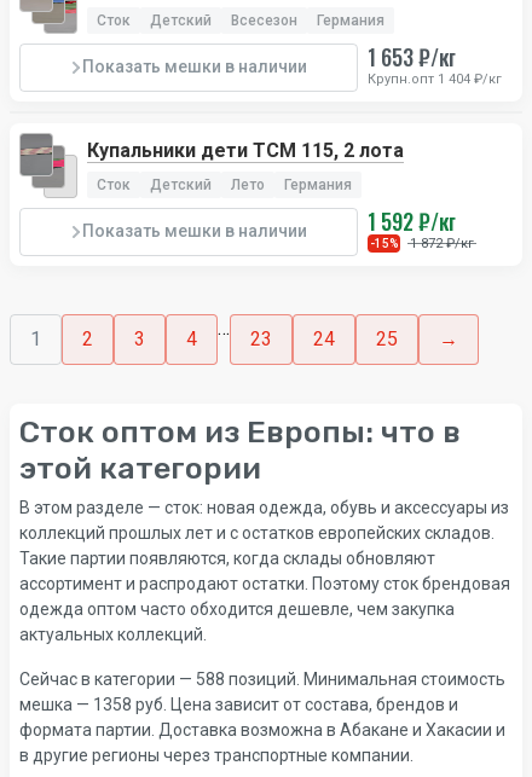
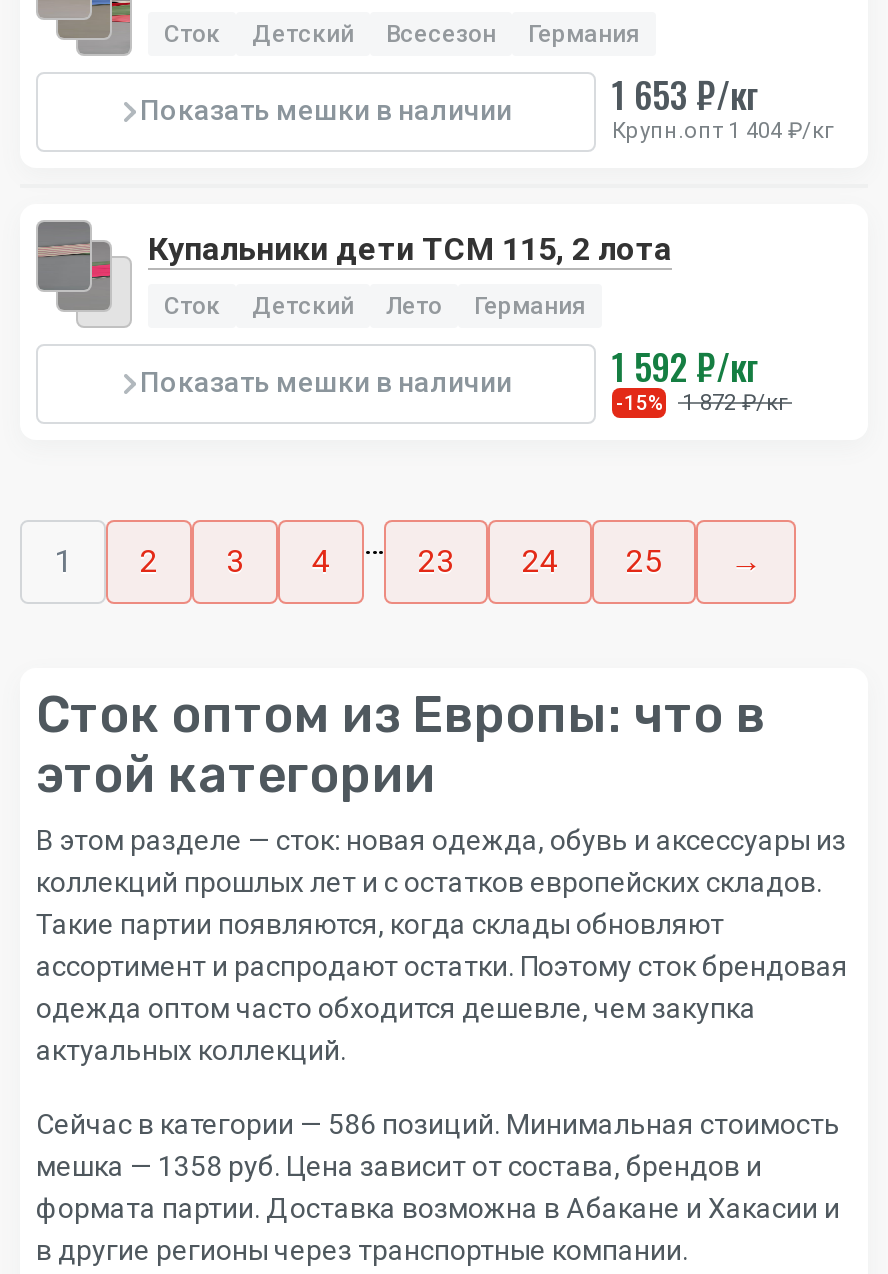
- Сейчас в категории — 588 позиций. Минимальная стоимость
+ Сейчас в категории — 586 позиций. Минимальная стоимость
